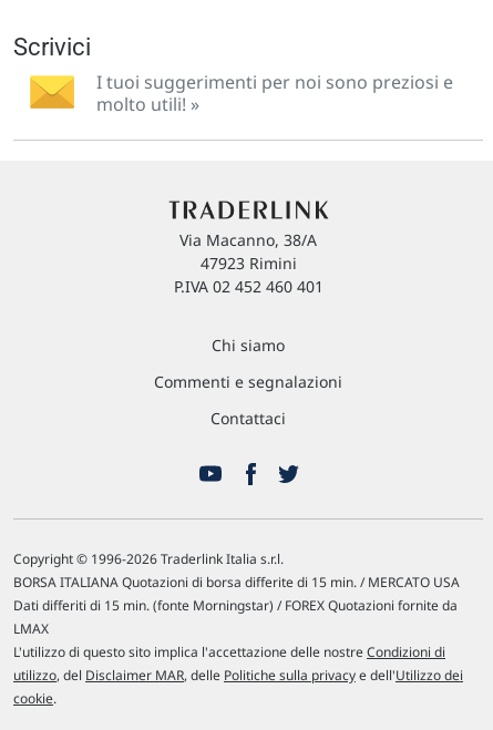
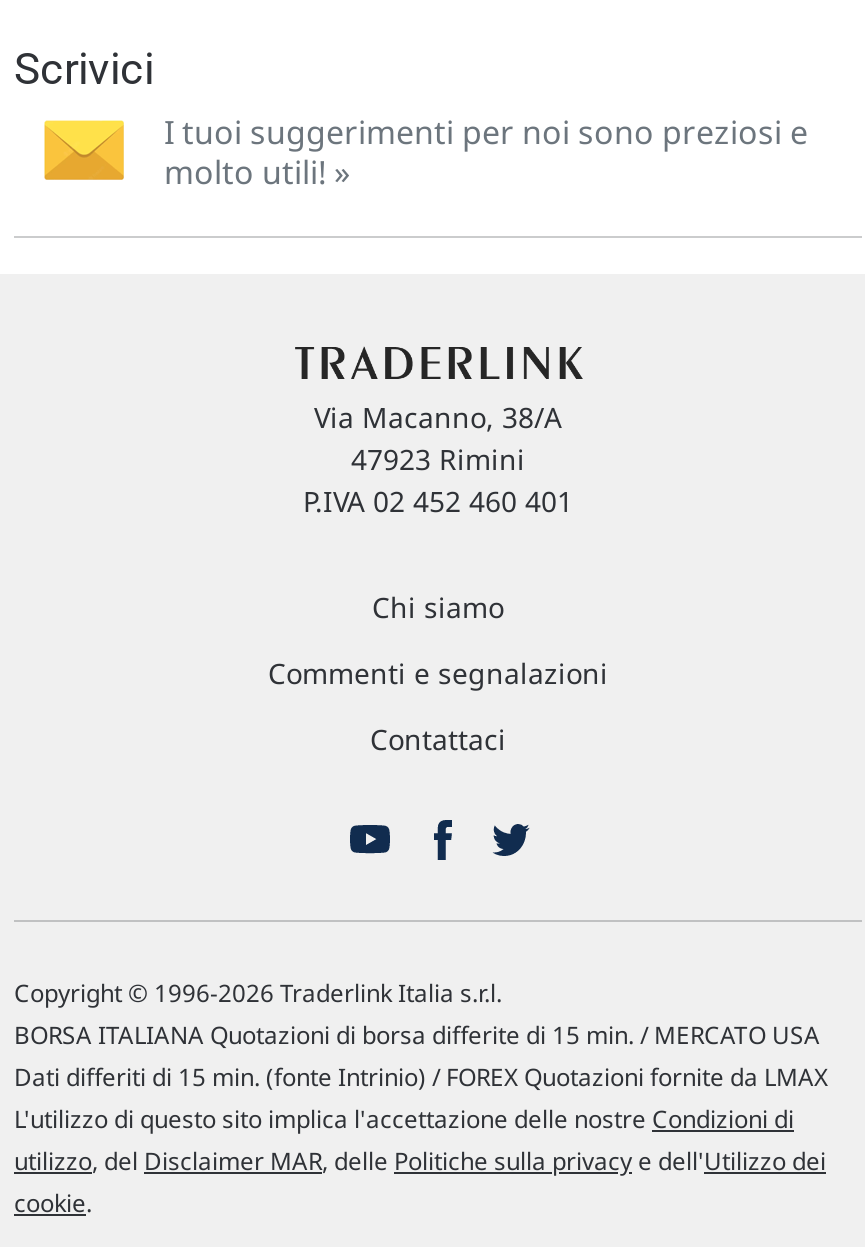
- Dati differiti di 15 min. (fonte Morningstar) / FOREX Quotazioni fornite da
- LMAX
+ Dati differiti di 15 min. (fonte Intrinio) / FOREX Quotazioni fornite da LMAX
